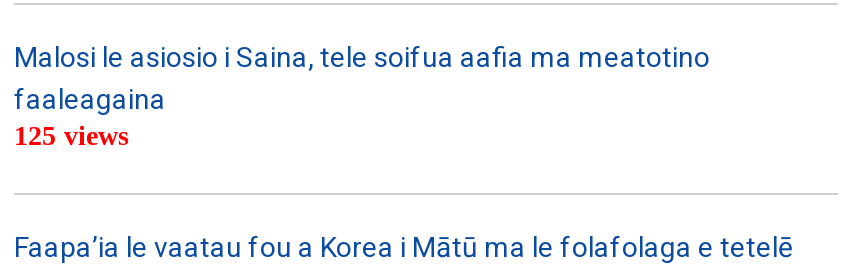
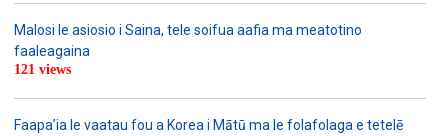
- 125 views
+ 121 views
